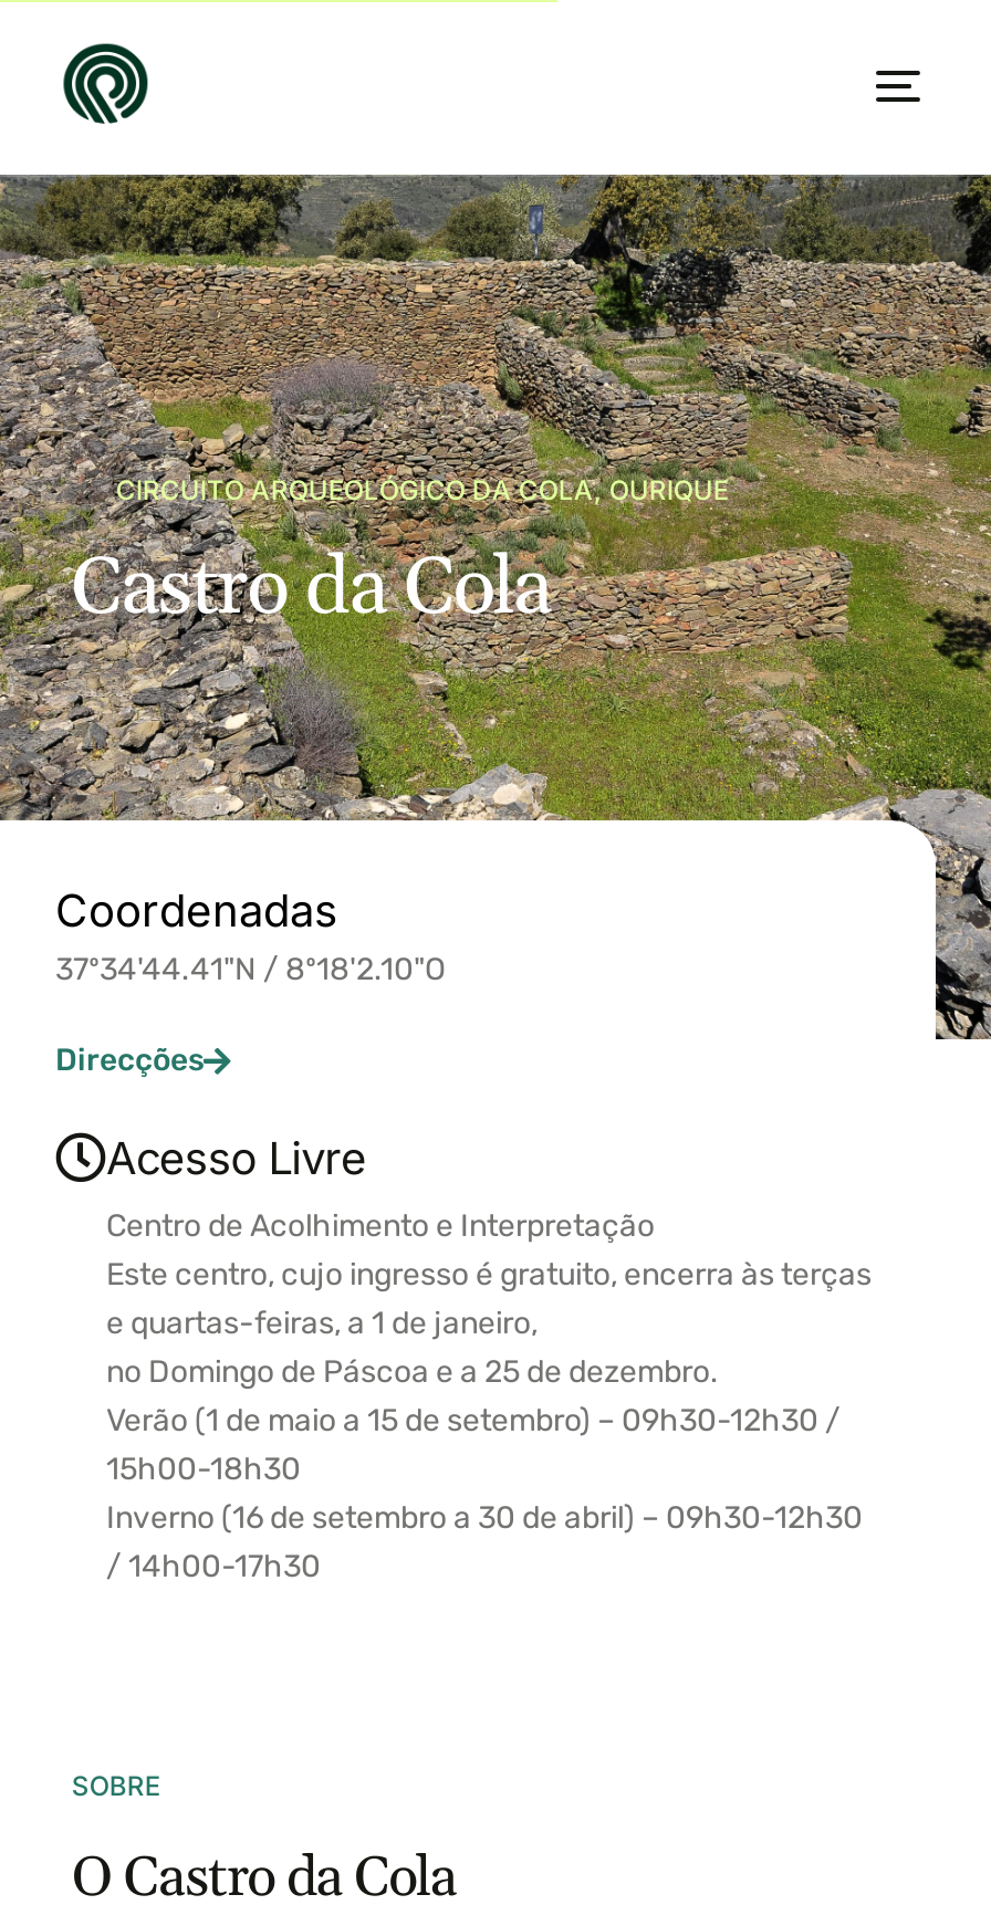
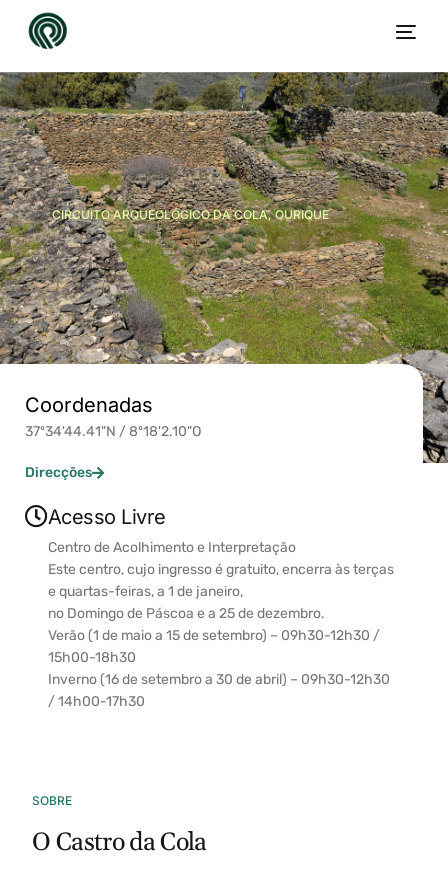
- Castro da Cola
